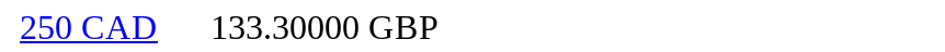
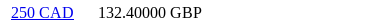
- 250 CAD 133.30000 GBP
+ 250 CAD 132.40000 GBP
